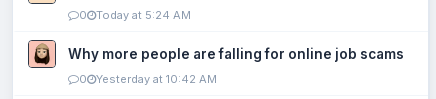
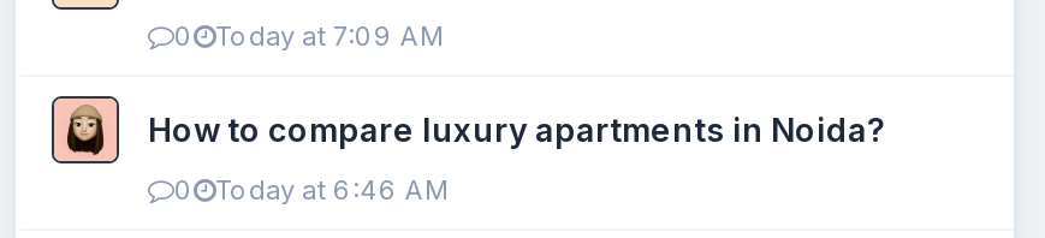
- 0 Today at 5:24 AM
+ 0 Today at 7:09 AM

- Why more people are falling for online job scams
+ How to compare luxury apartments in Noida?

- Yesterday at 10:42 AM
+ Today at 6:46 AM
